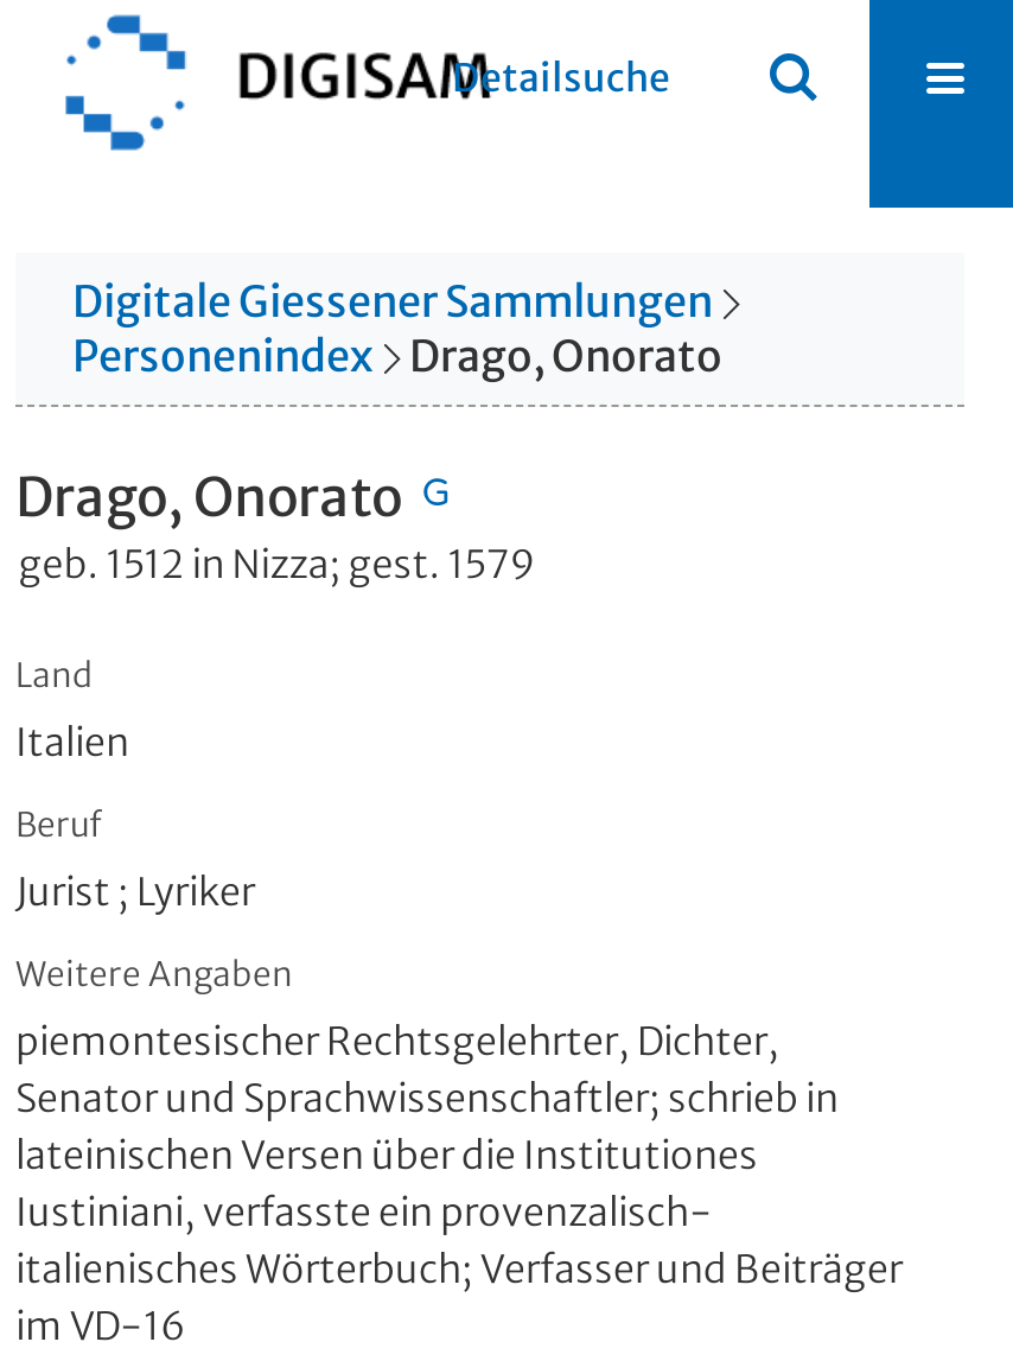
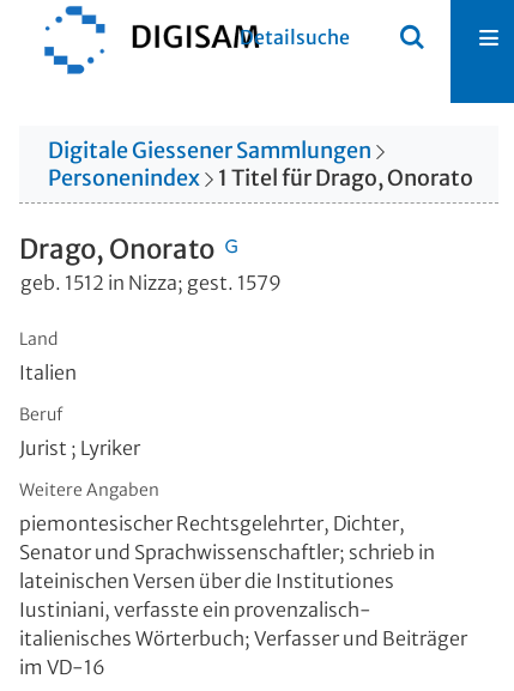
- Drago, Onorato
+ 1 Titel für Drago, Onorato
